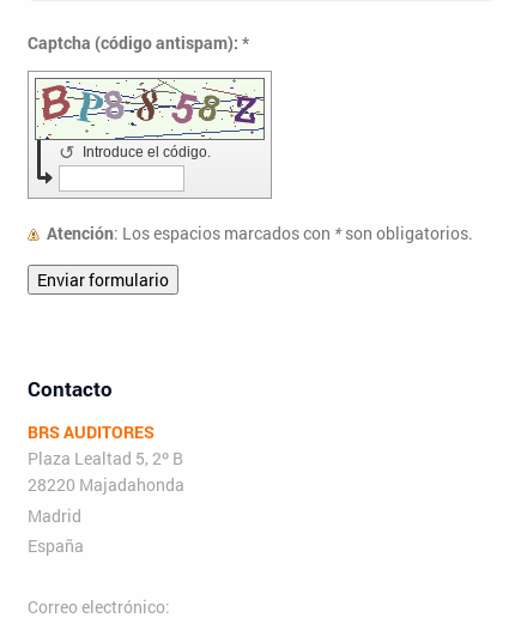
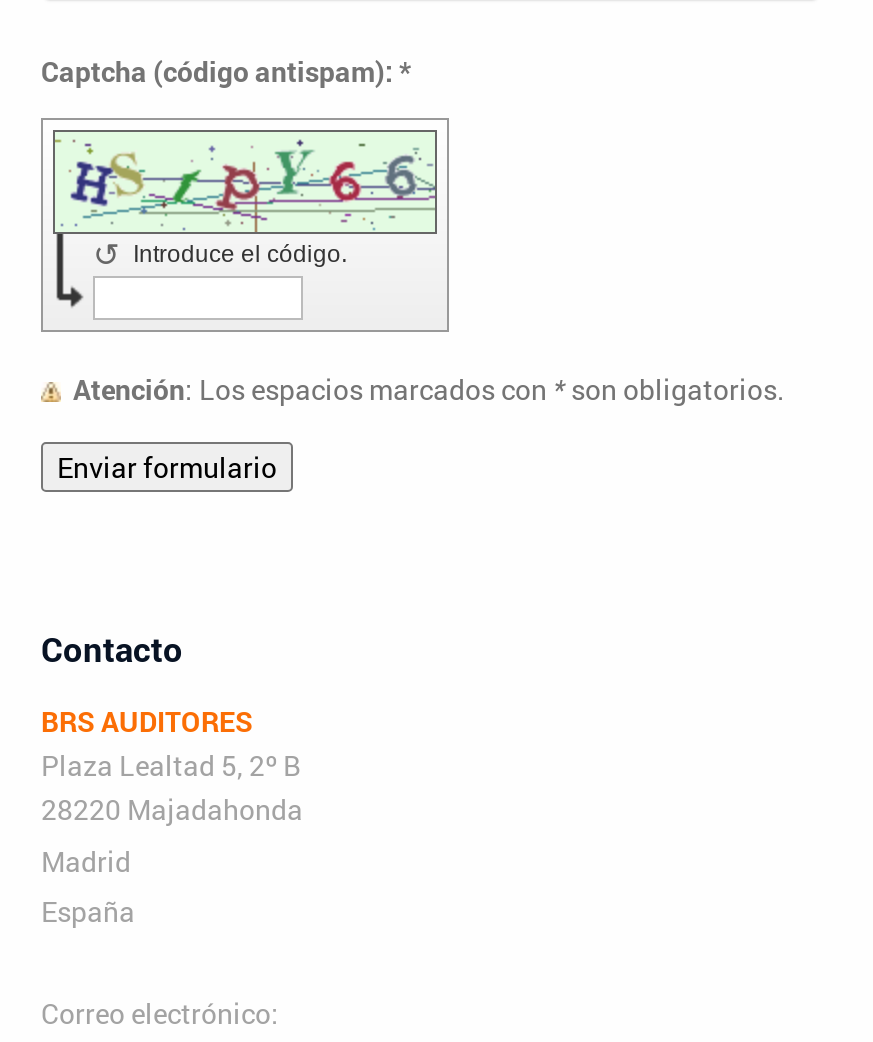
- [image]
+ [image]
